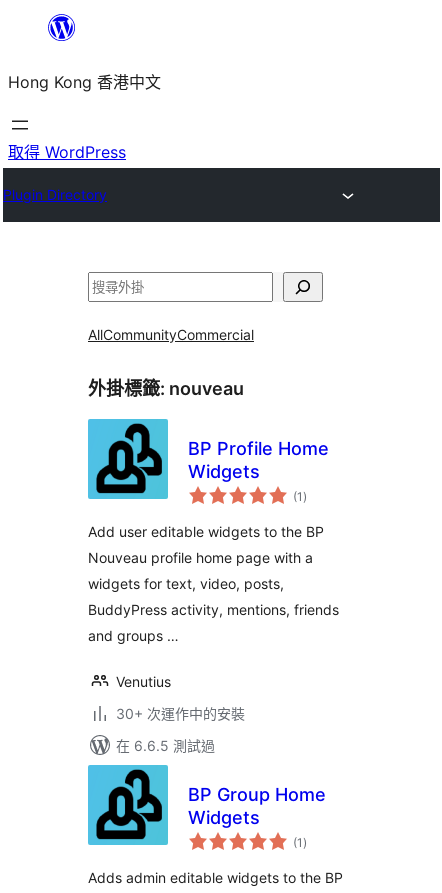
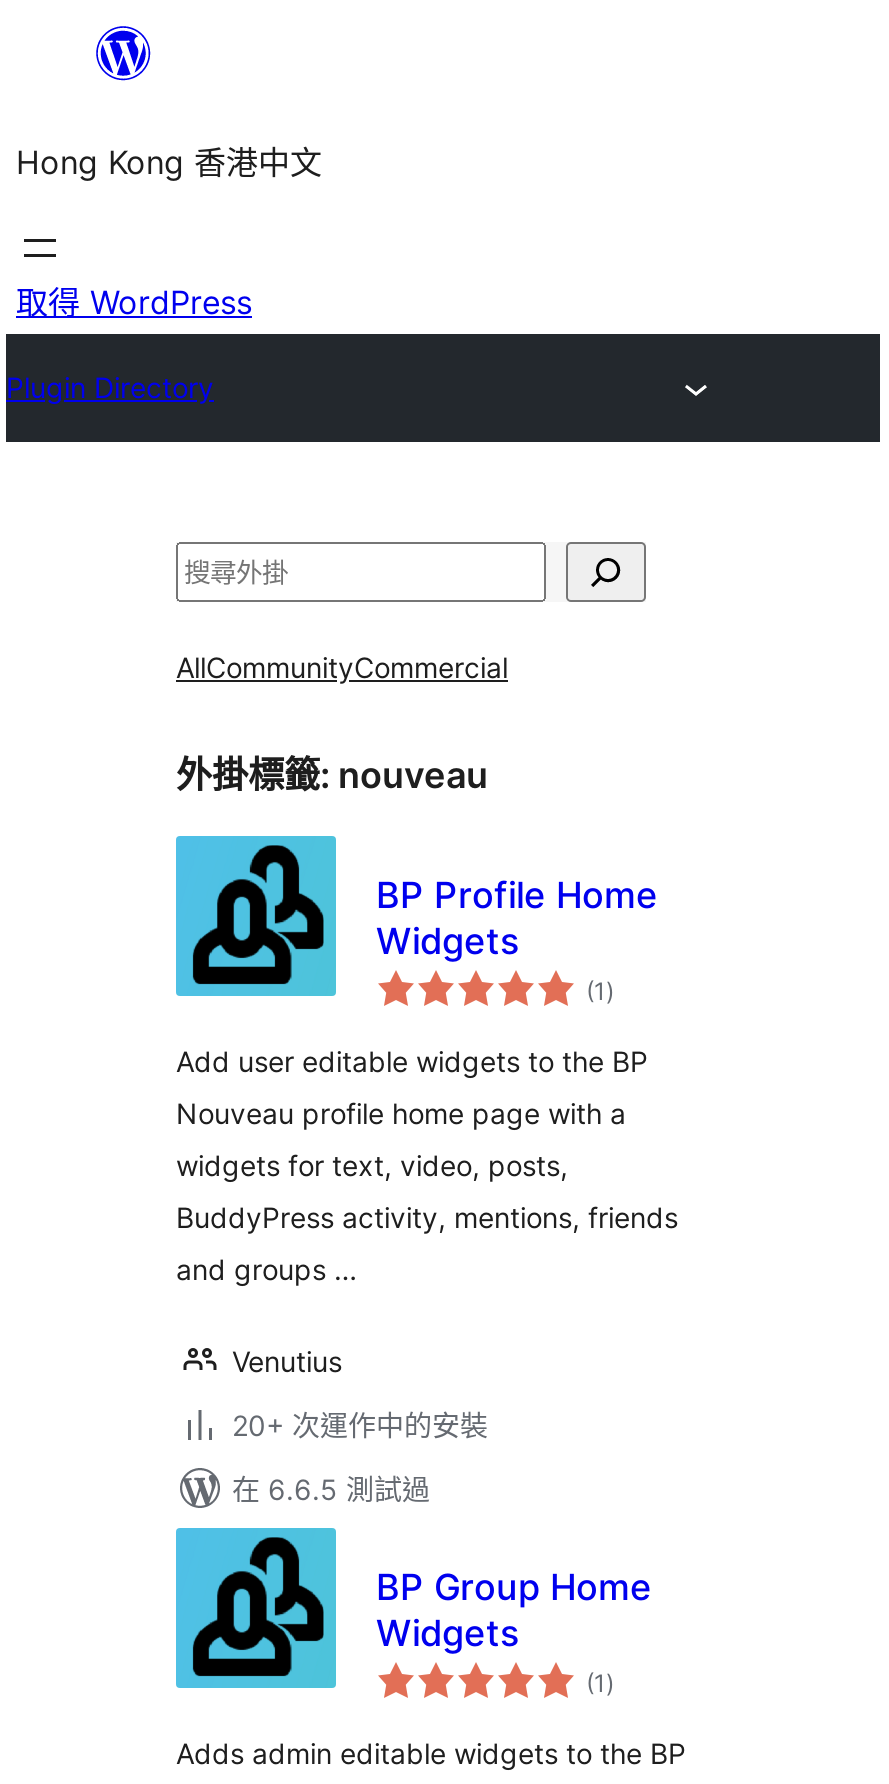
- 30+ 次運作中的安裝
+ 20+ 次運作中的安裝
